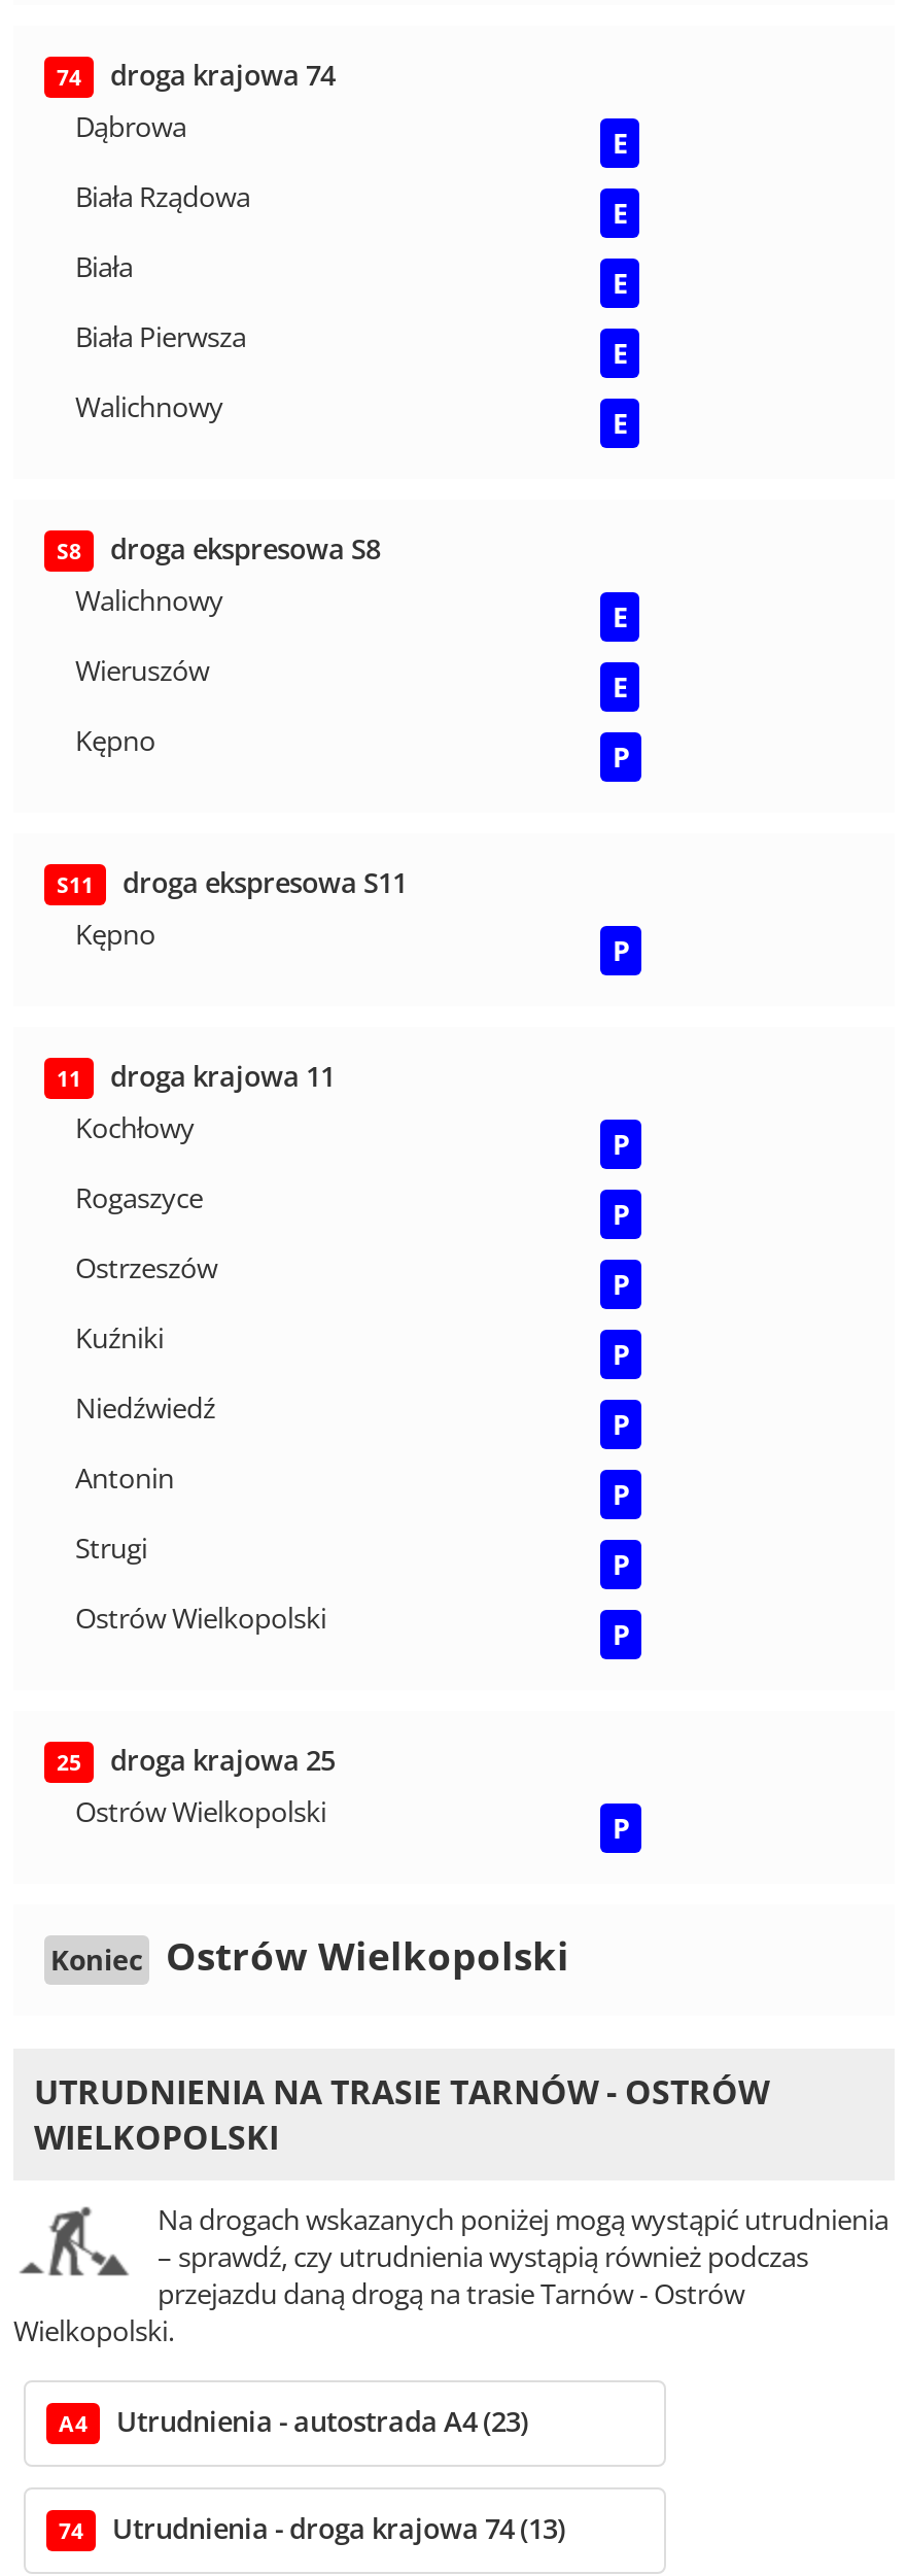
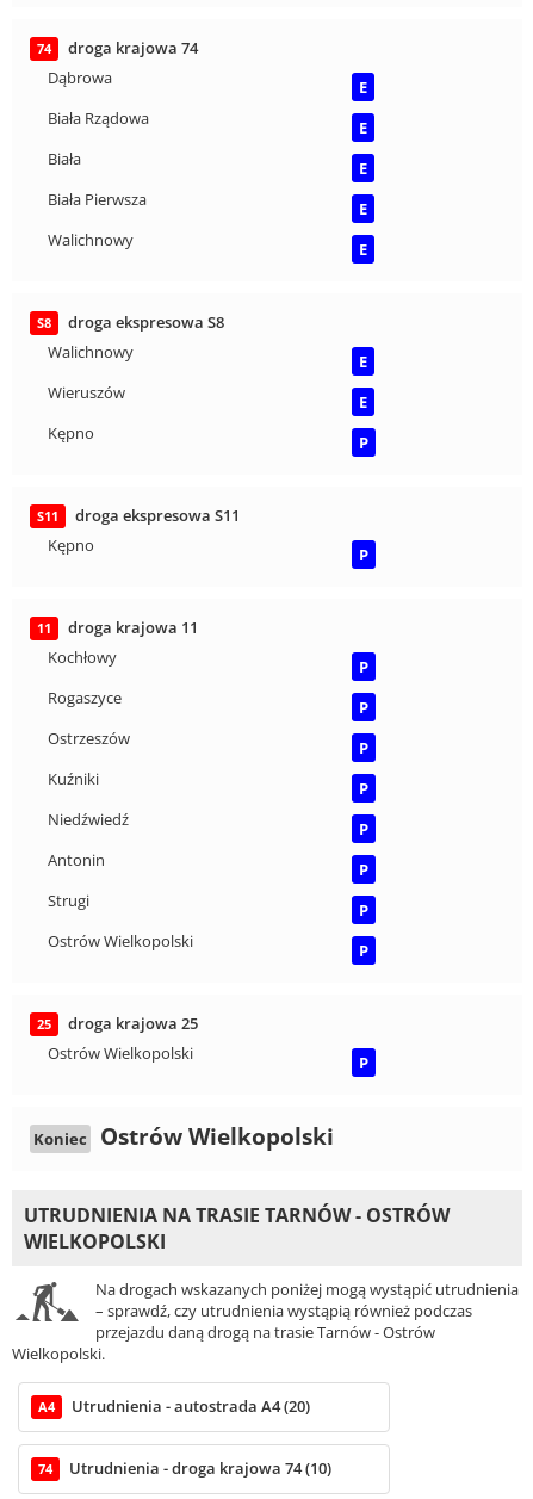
- Utrudnienia - autostrada A4 (23)
+ Utrudnienia - autostrada A4 (20)

- Utrudnienia - droga krajowa 74 (13)
+ Utrudnienia - droga krajowa 74 (10)
